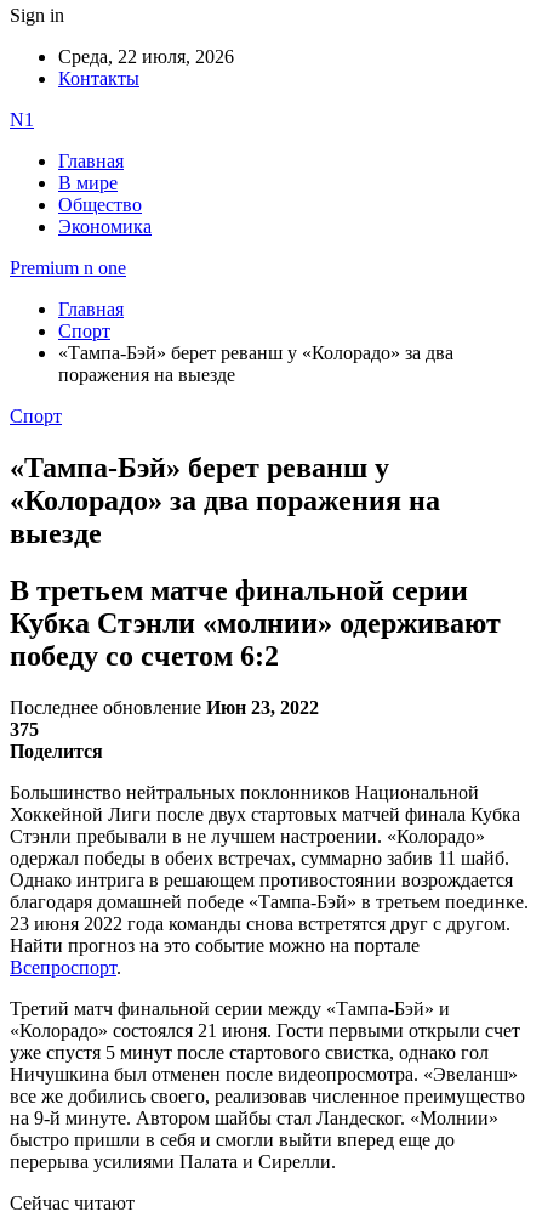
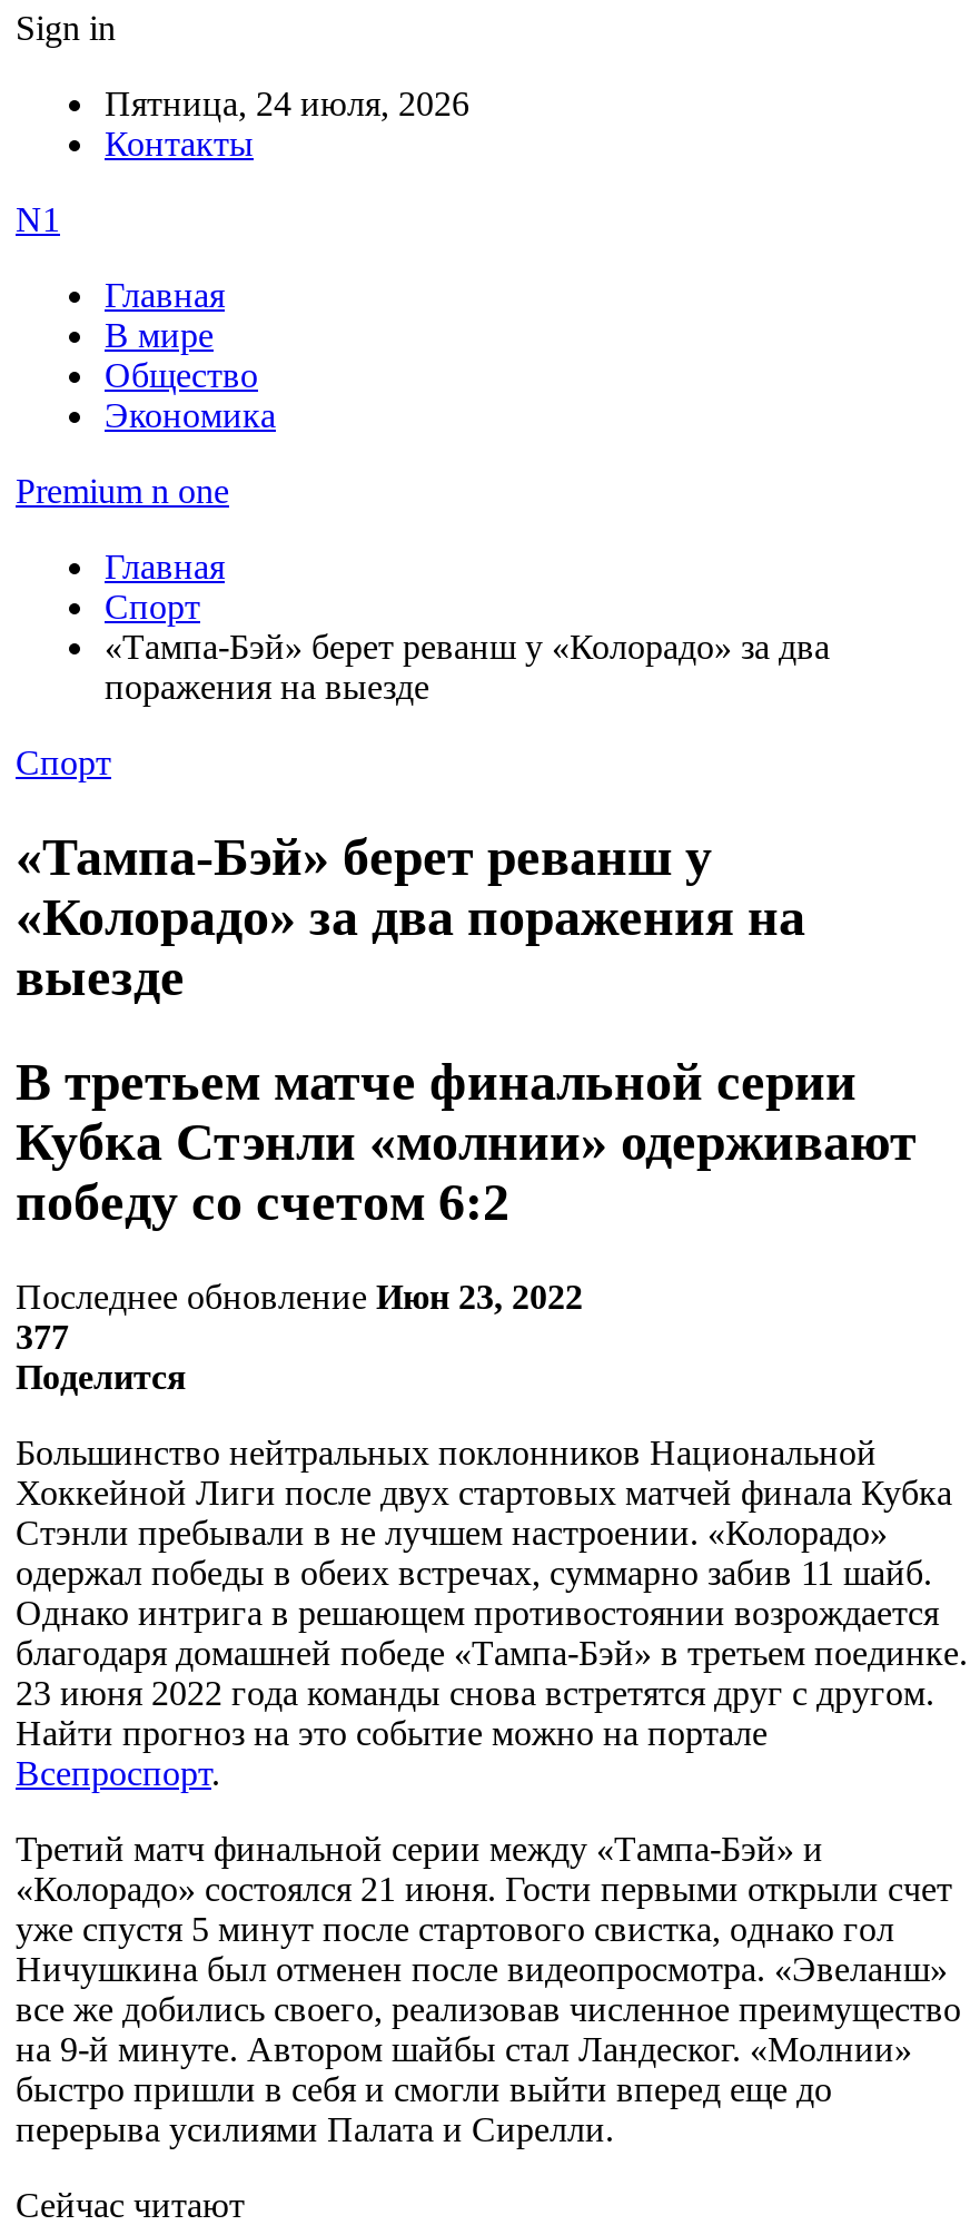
- Среда, 22 июля, 2026
+ Пятница, 24 июля, 2026

- 375
+ 377
